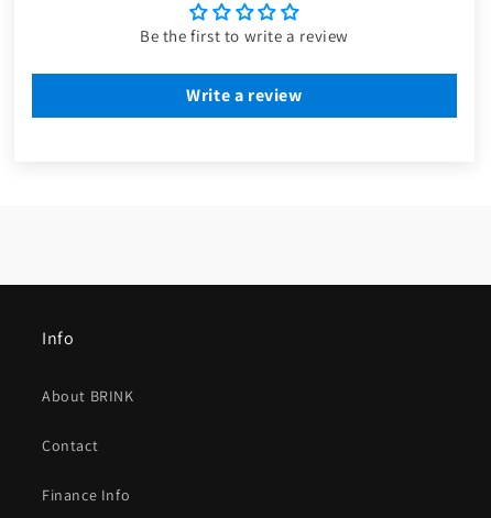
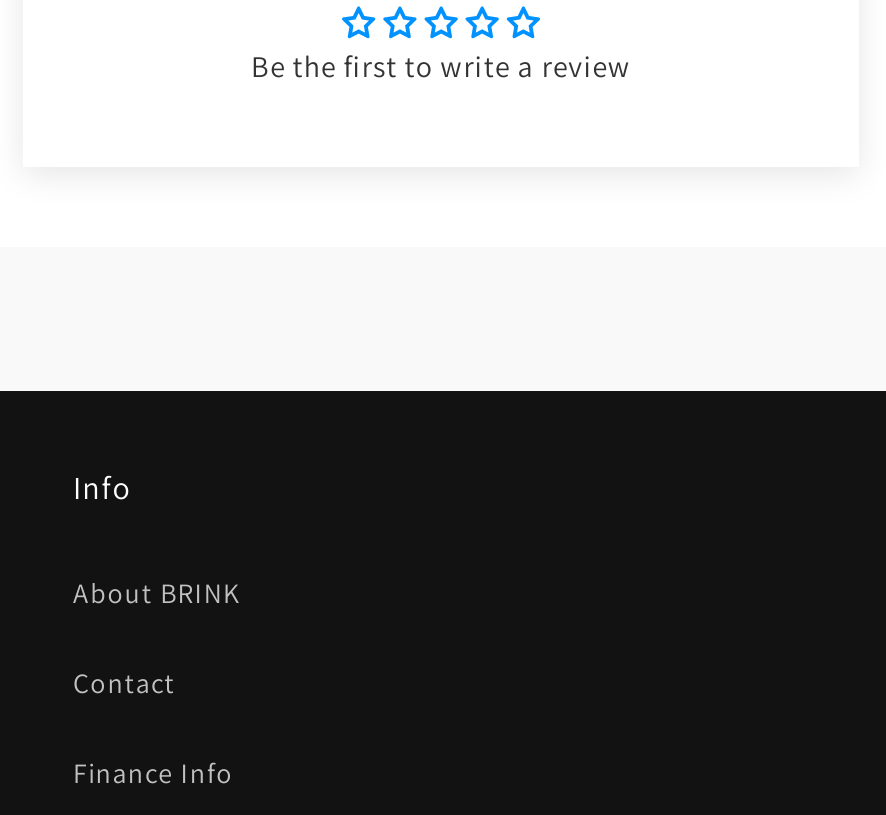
- Write a review
